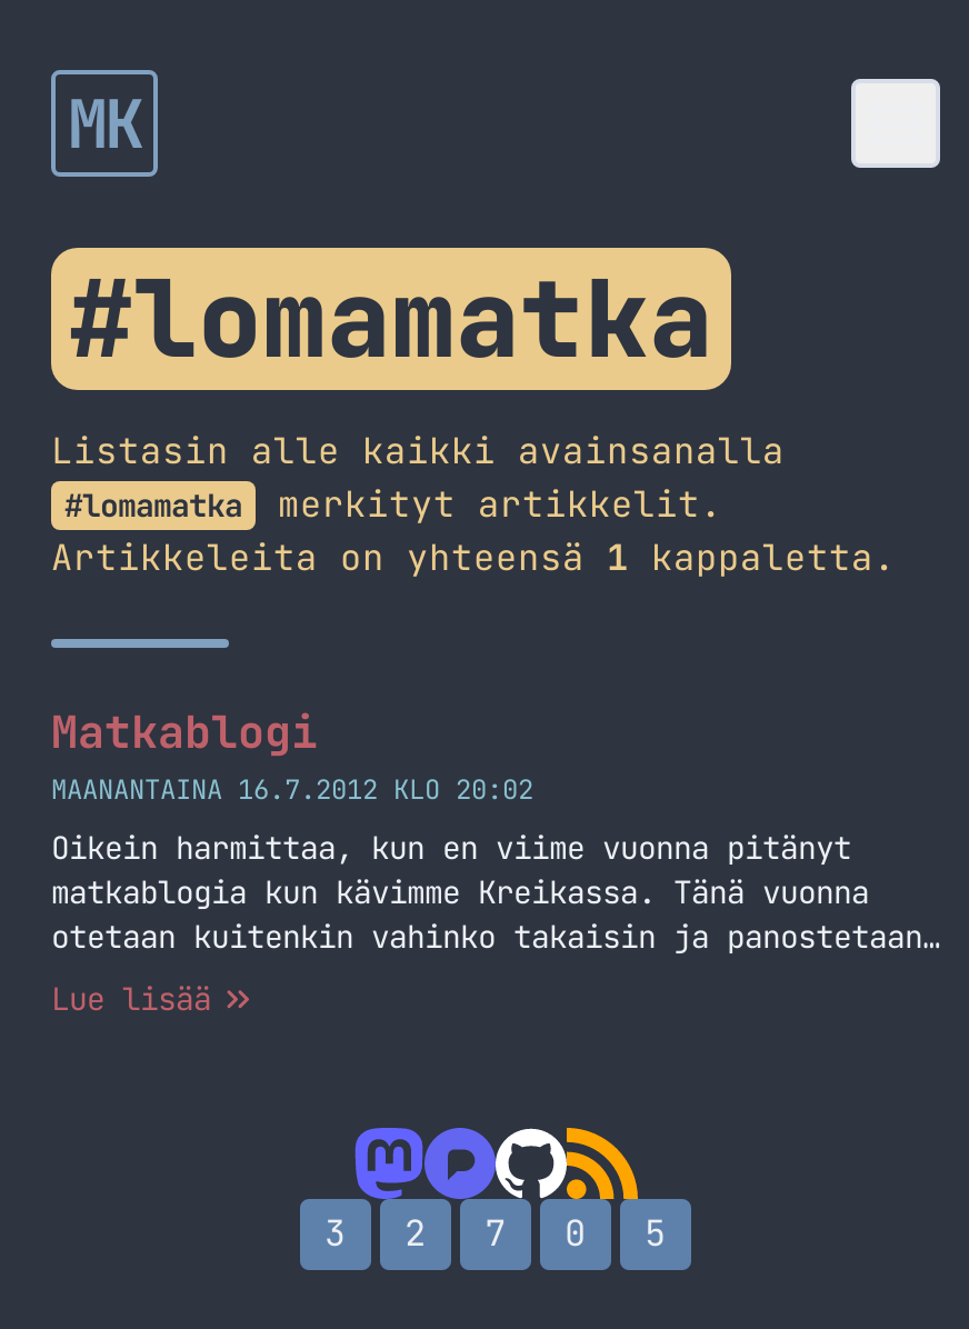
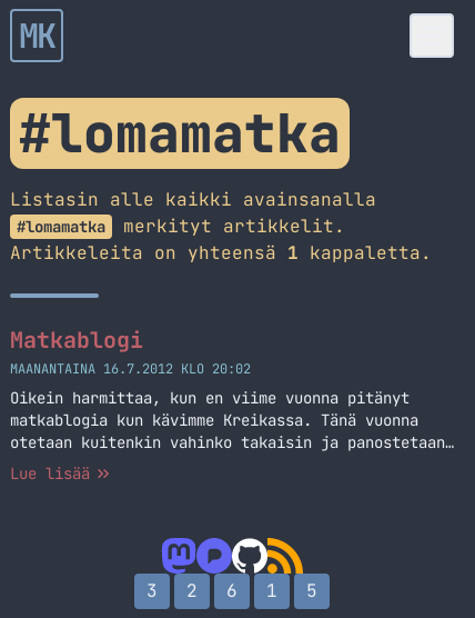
- 7
+ 6

- 0
+ 1
